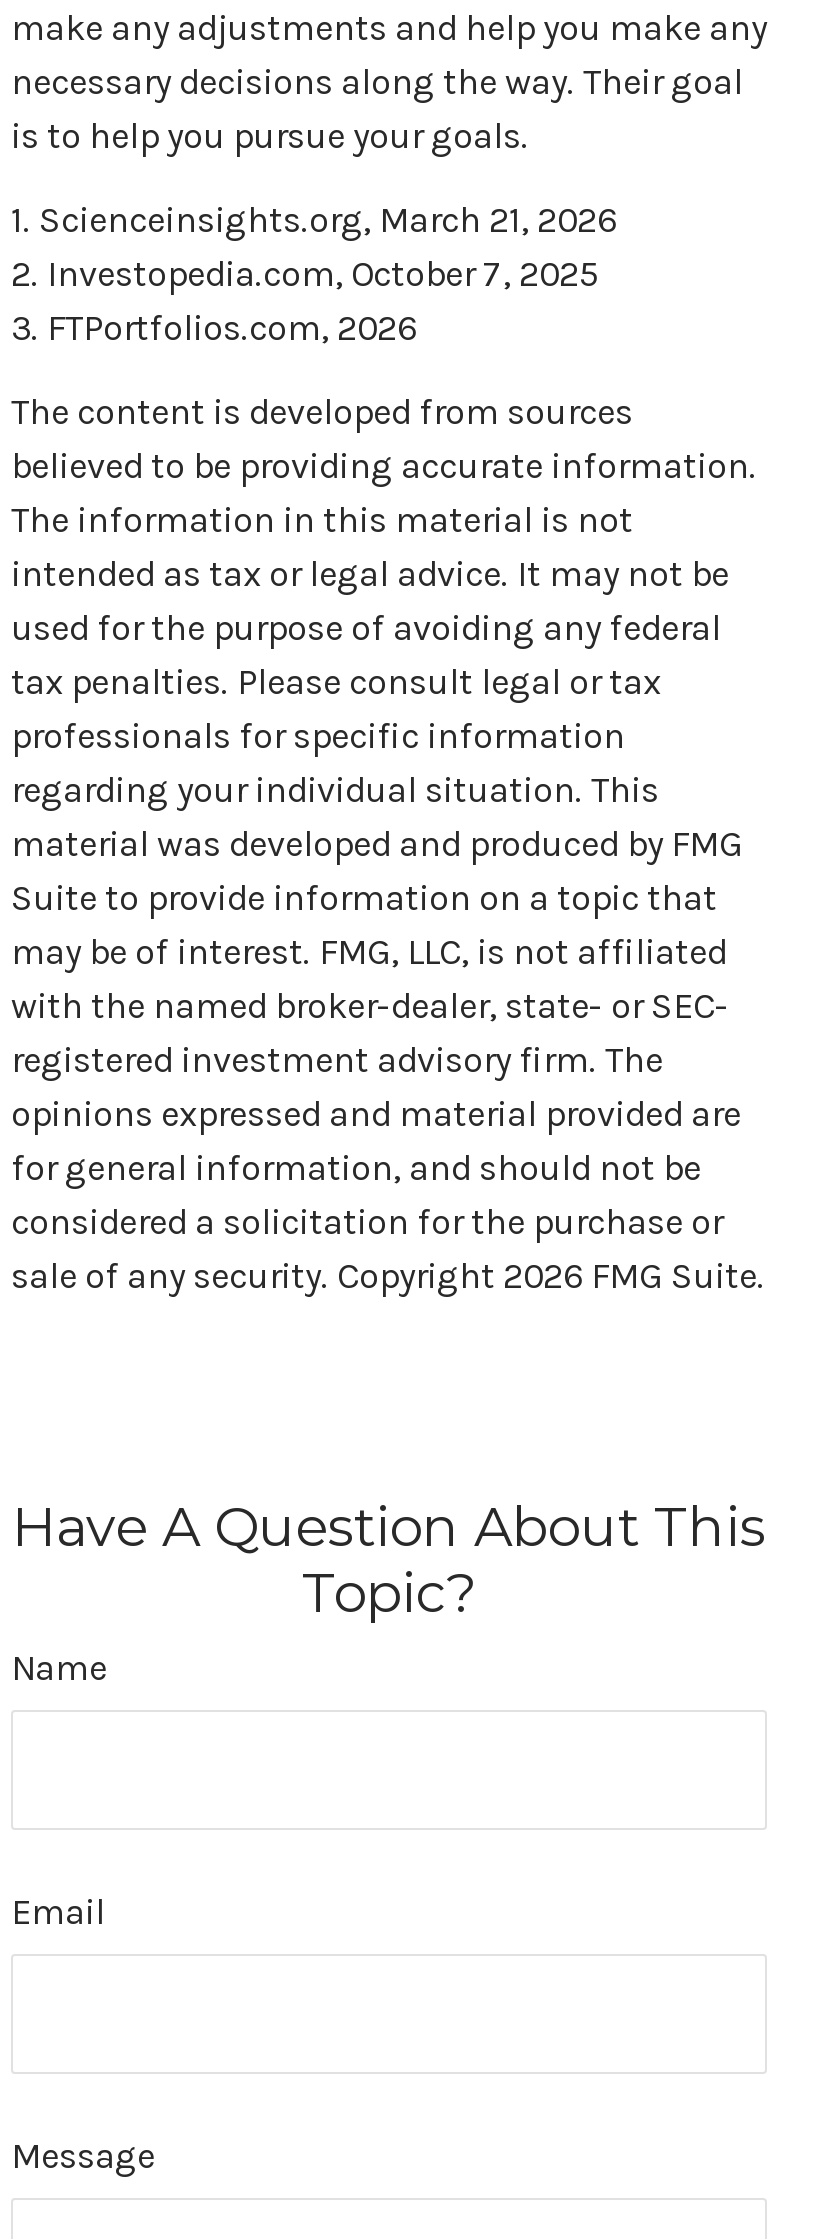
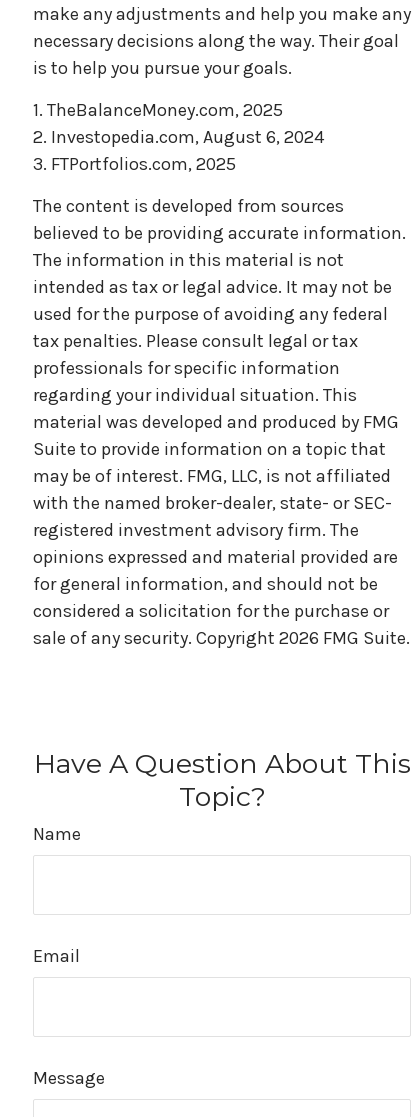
- 1. Scienceinsights.org, March 21, 2026
- 2. Investopedia.com, October 7, 2025
- 3. FTPortfolios.com, 2026
+ 1. TheBalanceMoney.com, 2025
+ 2. Investopedia.com, August 6, 2024
+ 3. FTPortfolios.com, 2025
